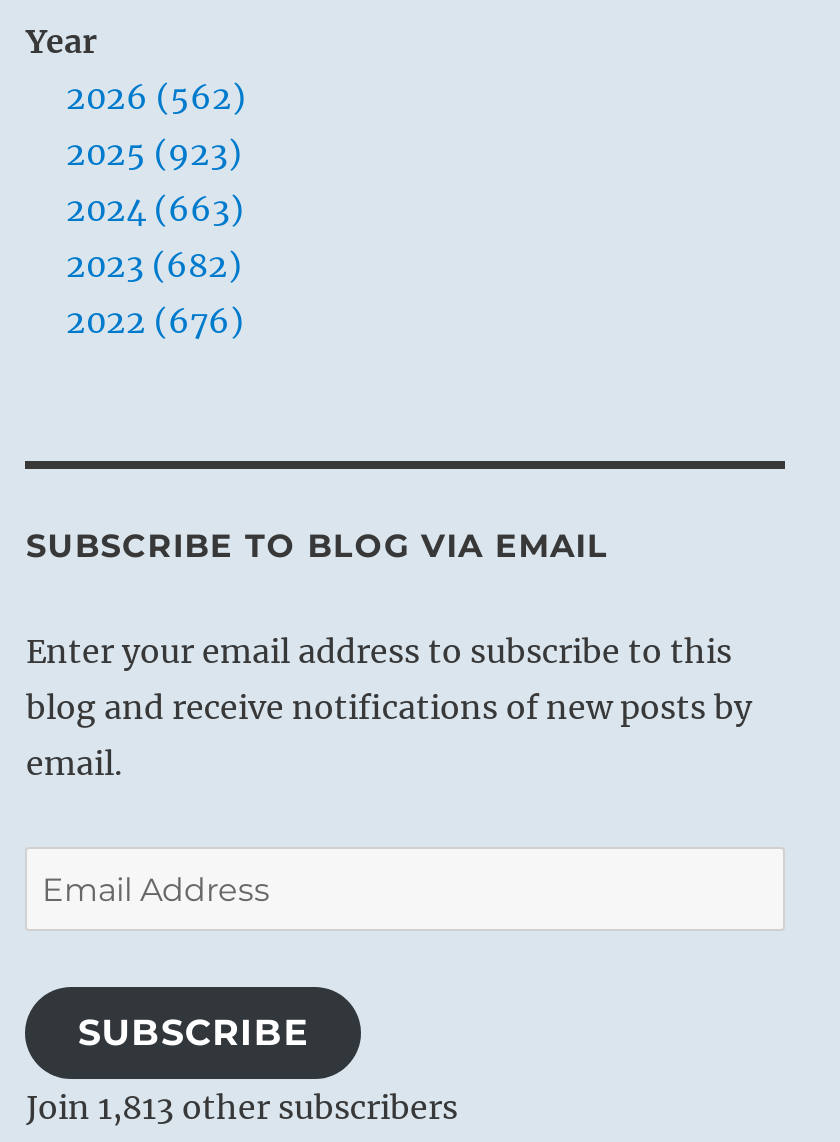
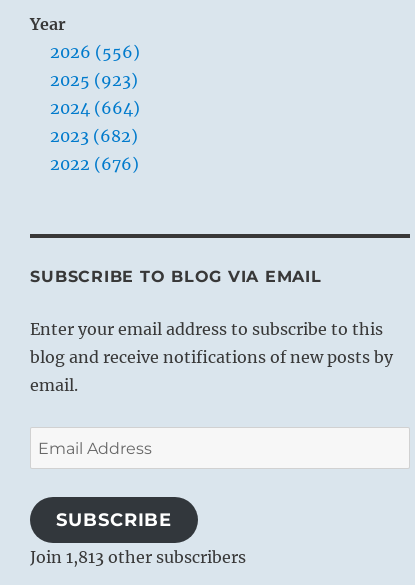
- 2026 (562)
+ 2026 (556)

- 2024 (663)
+ 2024 (664)
